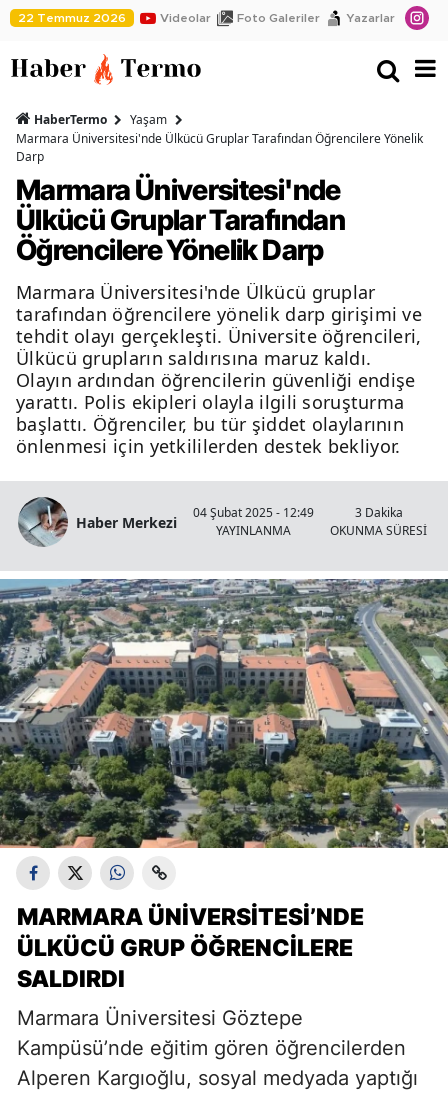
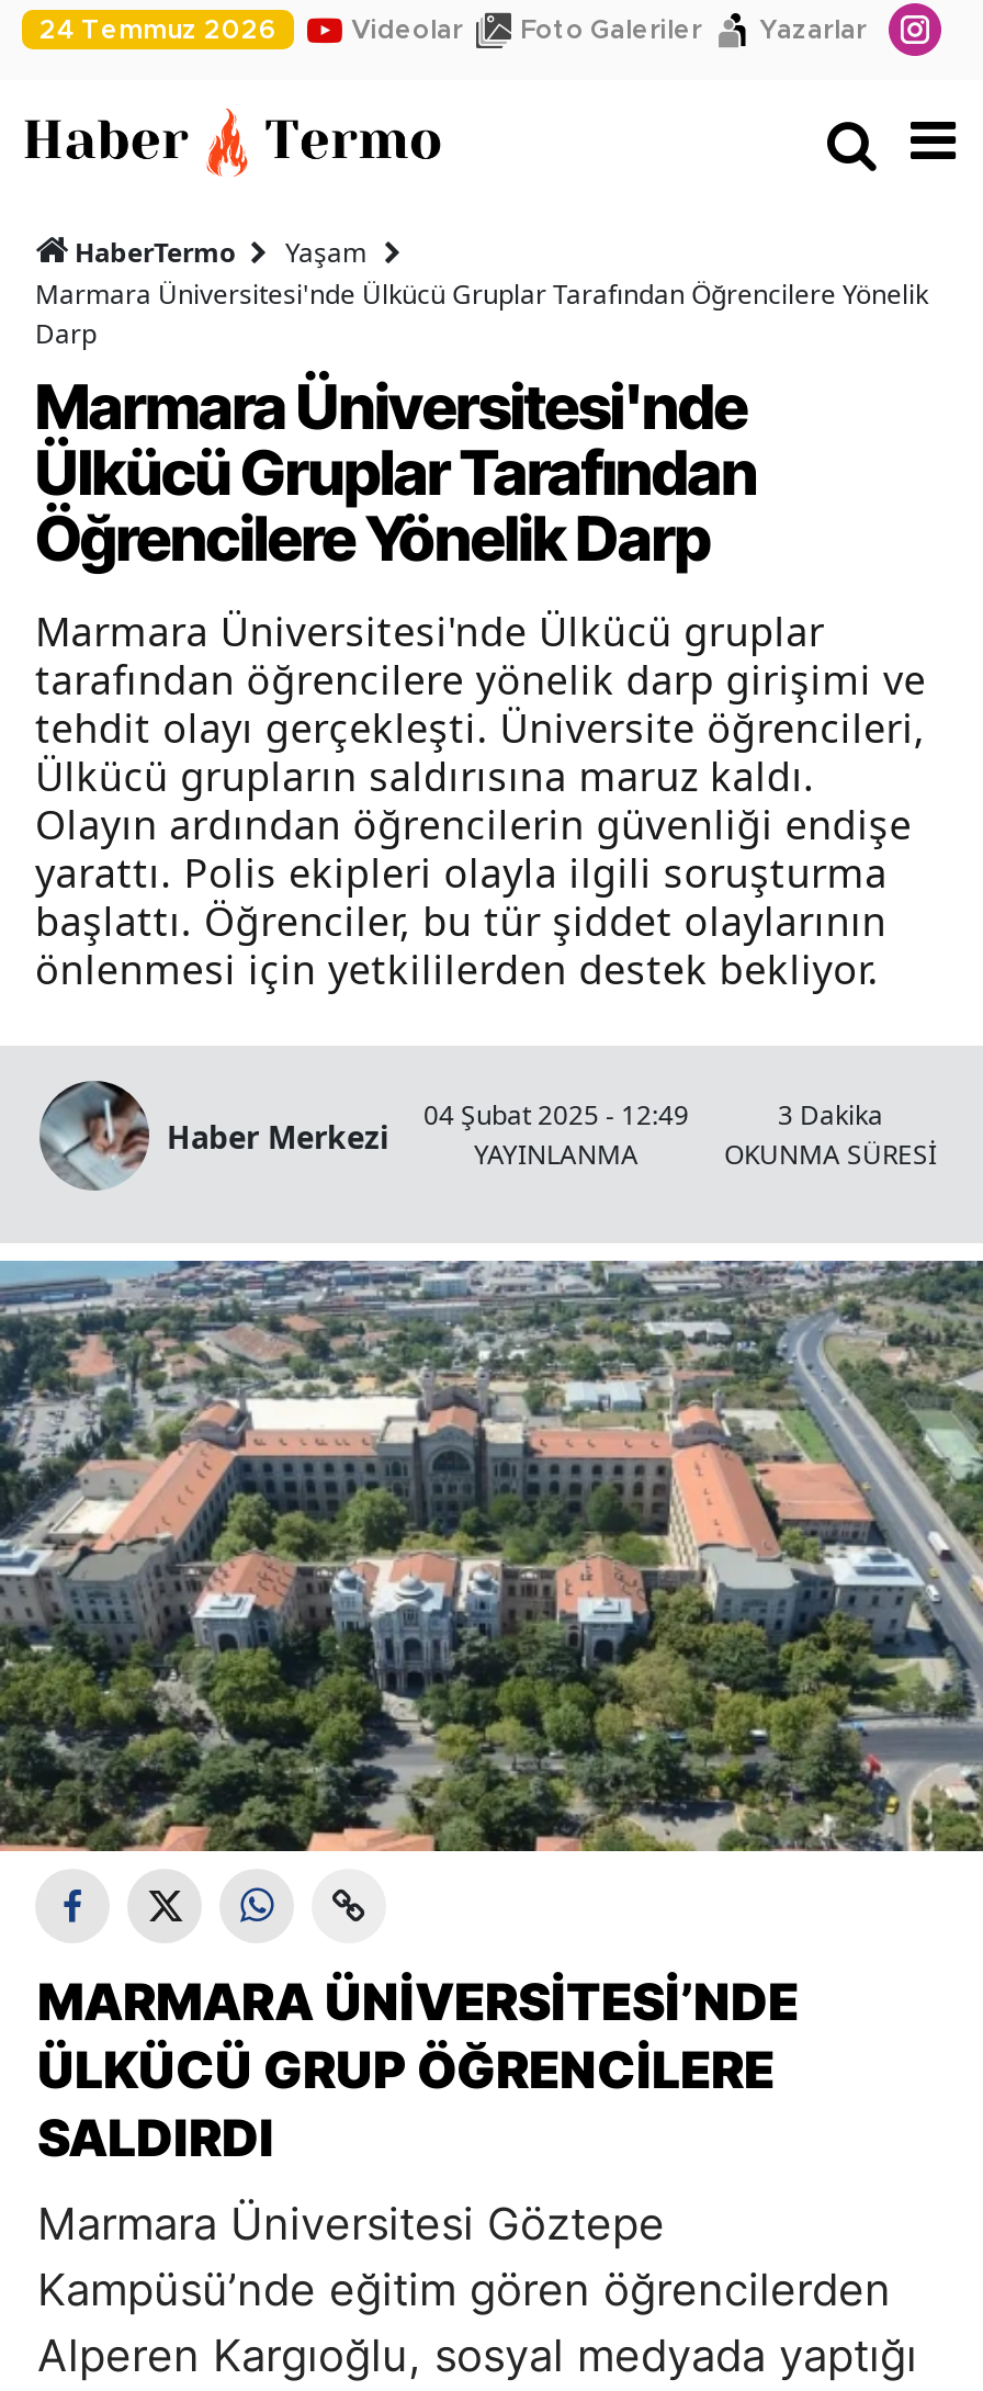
- 22 Temmuz 2026
+ 24 Temmuz 2026
